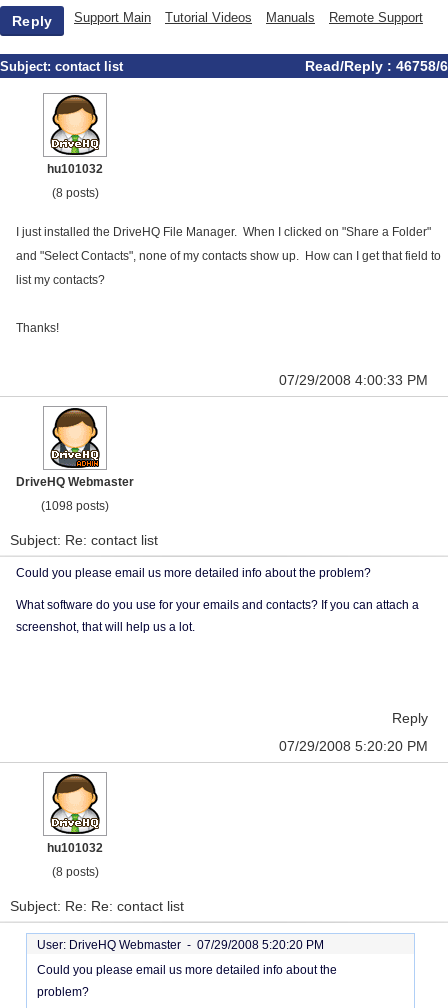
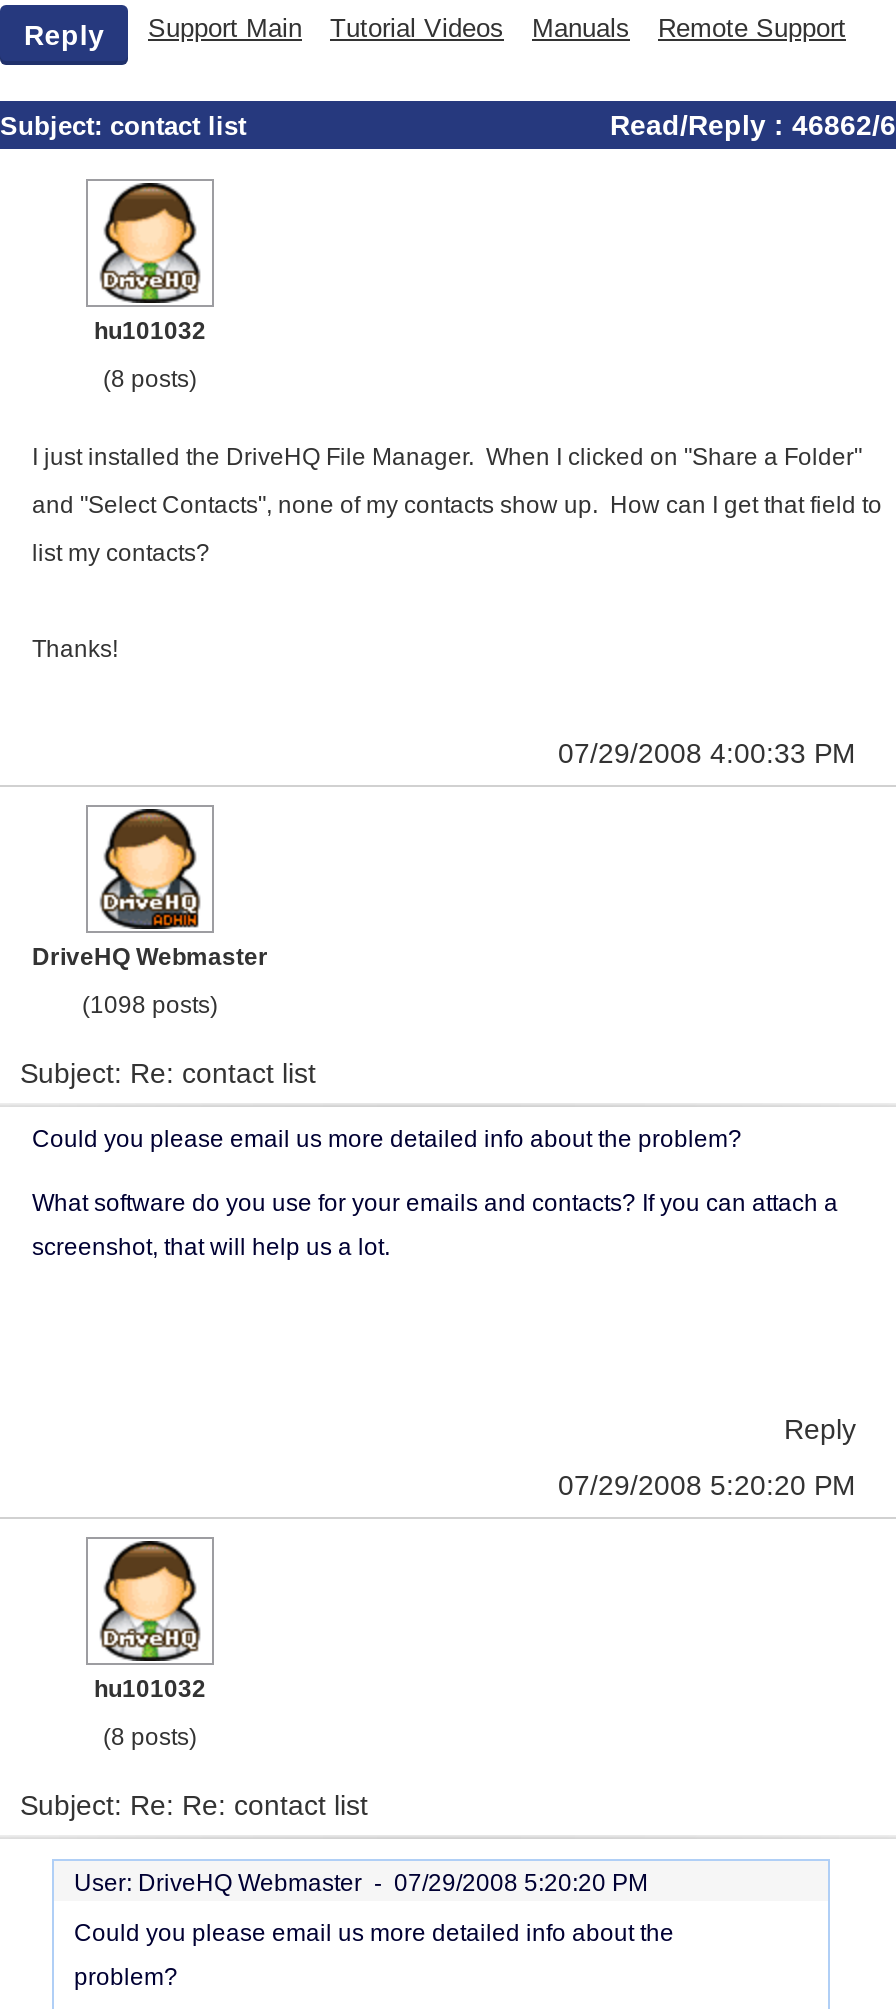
- Read/Reply : 46758/6
+ Read/Reply : 46862/6
